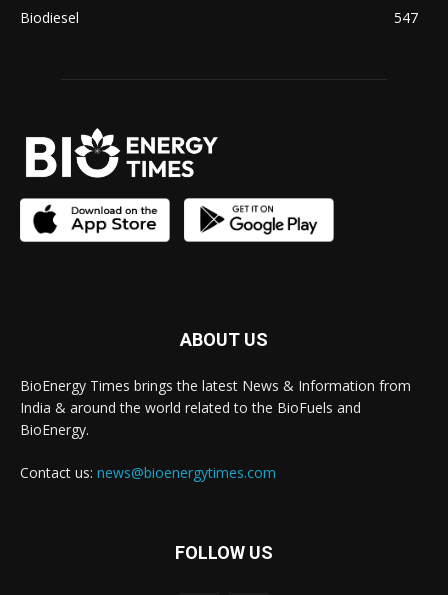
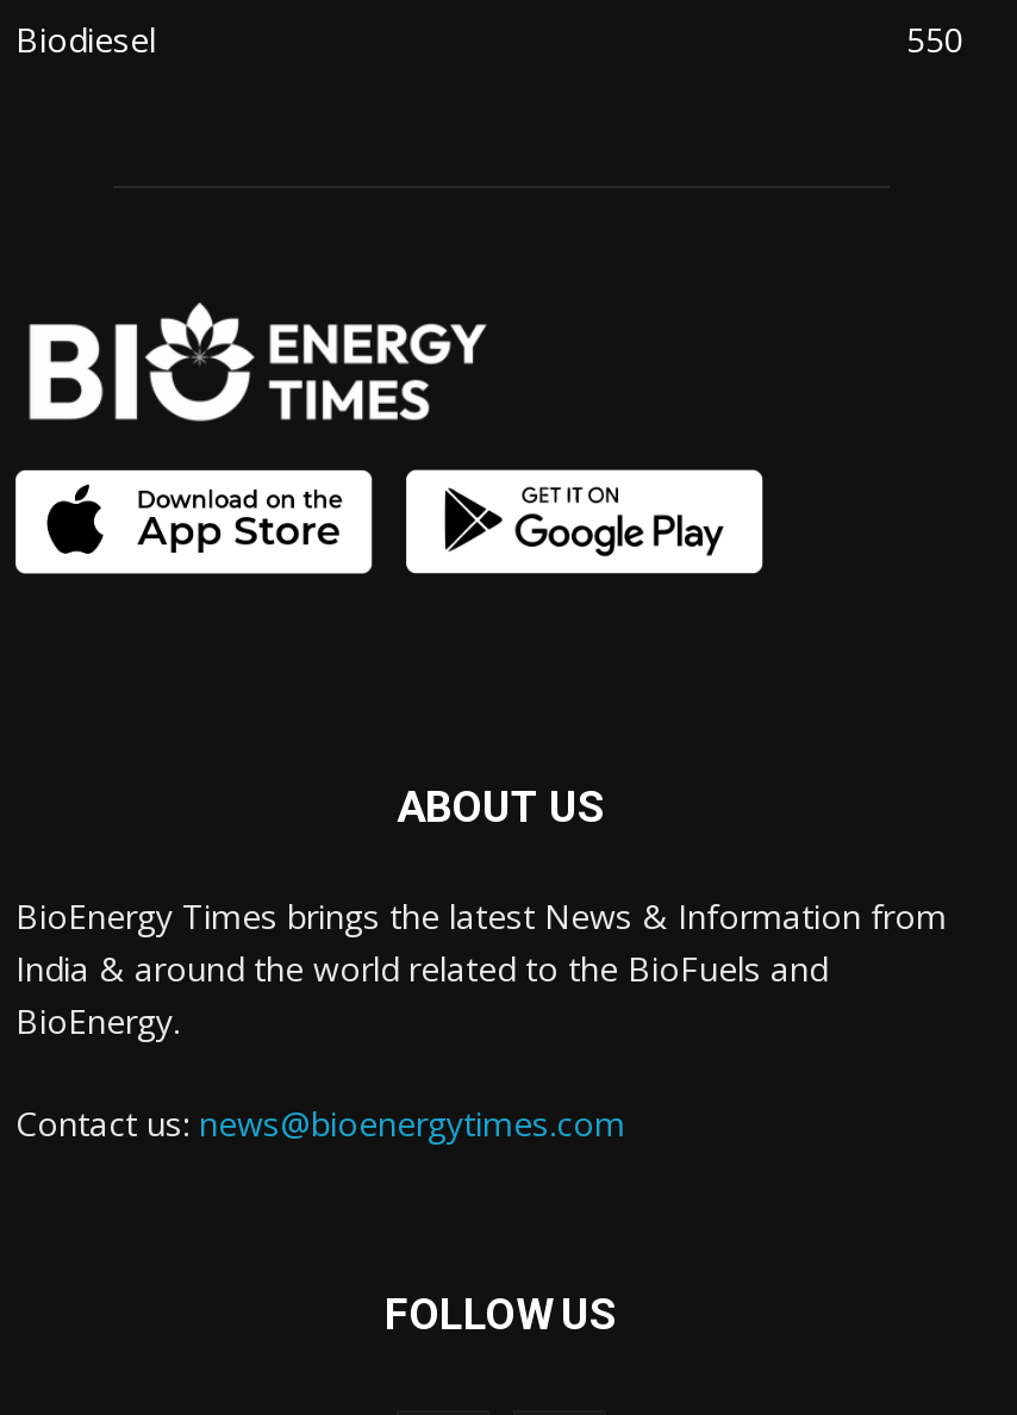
- 547
+ 550
